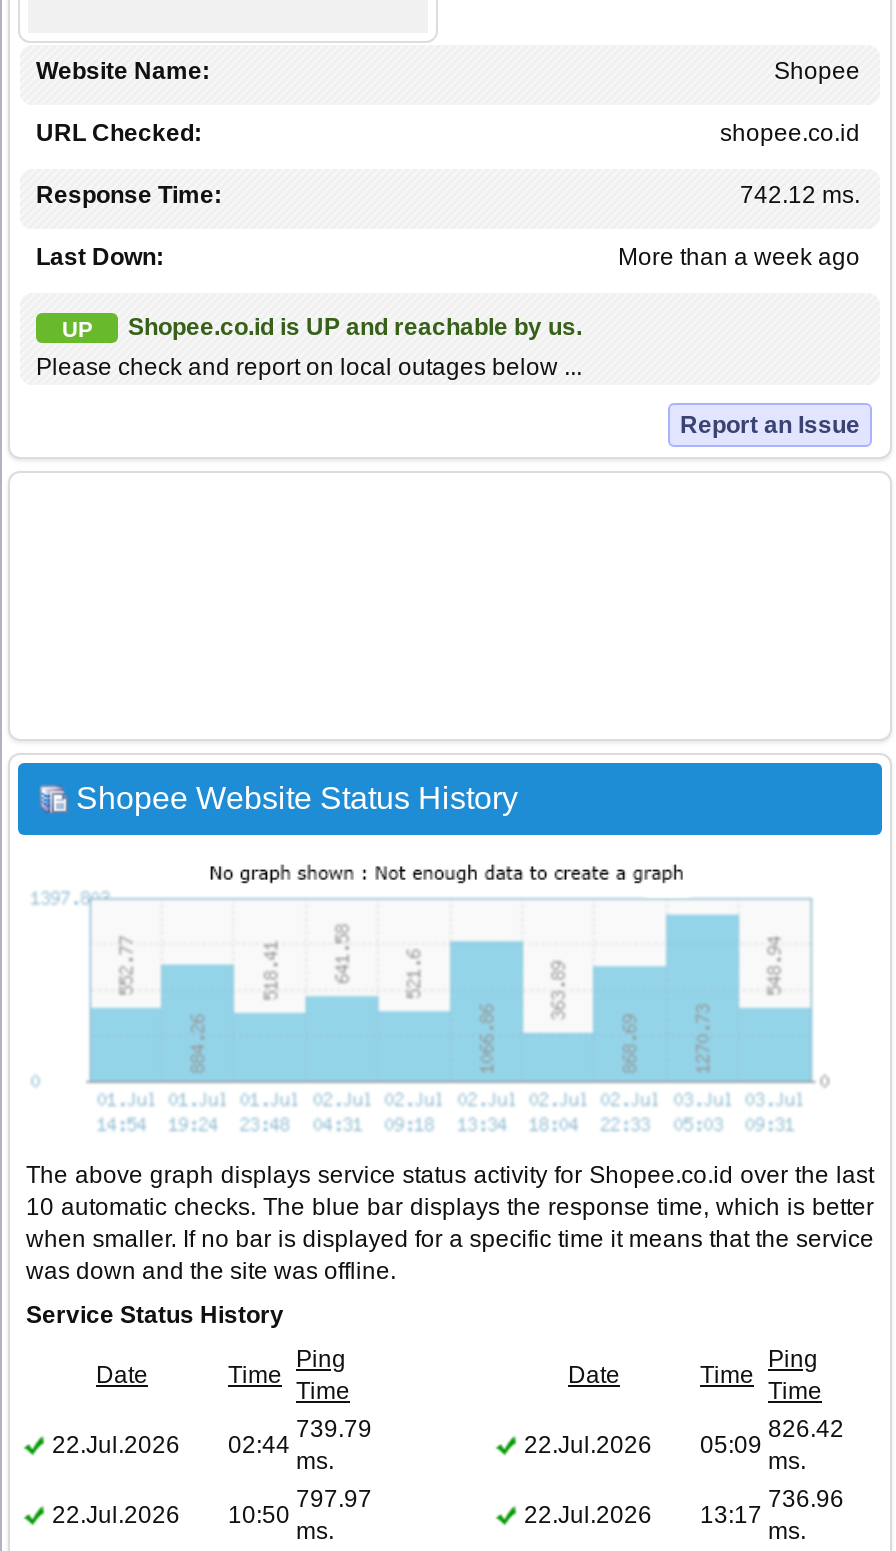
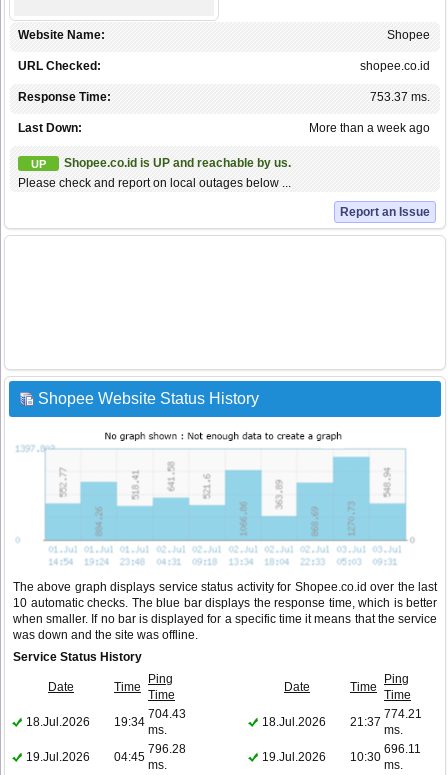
- 742.12 ms.
+ 753.37 ms.

- 739.79
+ 704.43

- 826.42
+ 774.21

- 22.Jul.2026
- 02:44
+ 18.Jul.2026
+ 19:34

- 22.Jul.2026
- 05:09
+ 18.Jul.2026
+ 21:37

- 797.97
+ 796.28

- 736.96
+ 696.11

- 22.Jul.2026
- 10:50
+ 19.Jul.2026
+ 04:45

- 22.Jul.2026
- 13:17
+ 19.Jul.2026
+ 10:30
